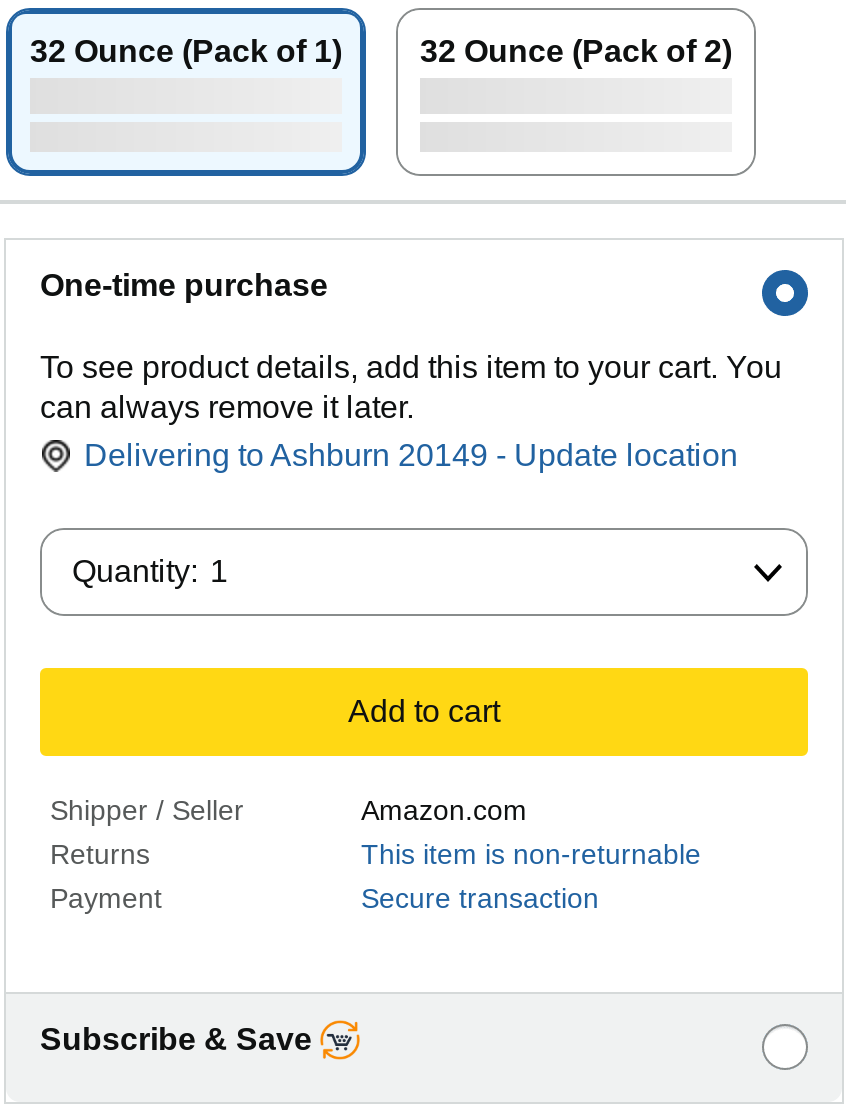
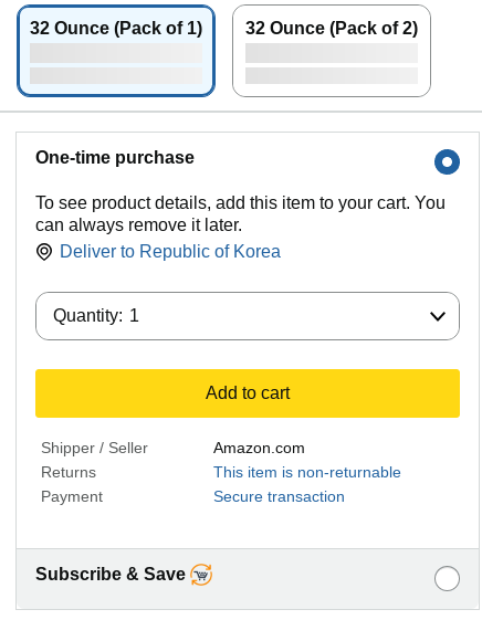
- Delivering to Ashburn 20149 - Update location
+ Deliver to Republic of Korea
